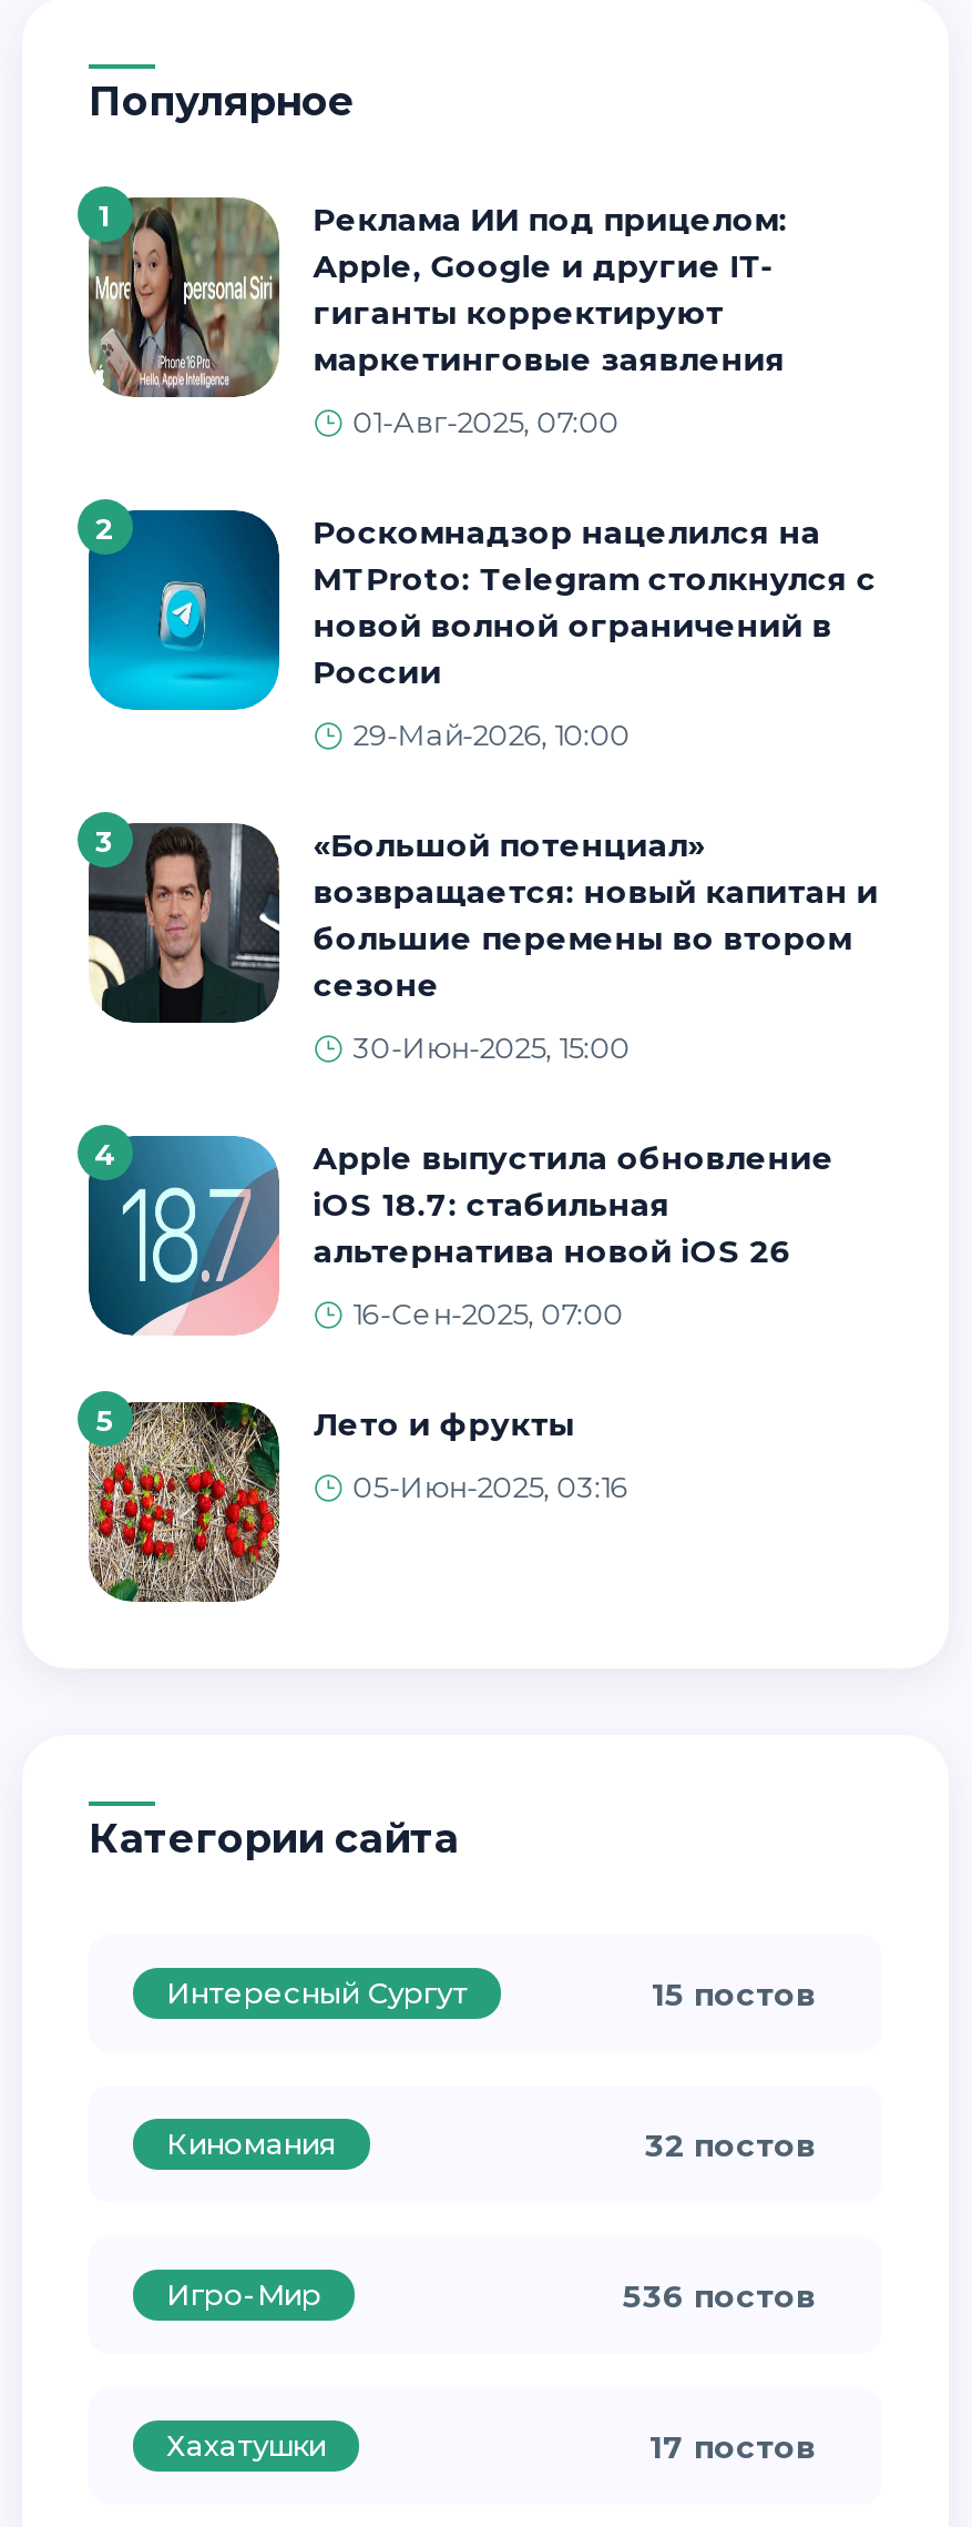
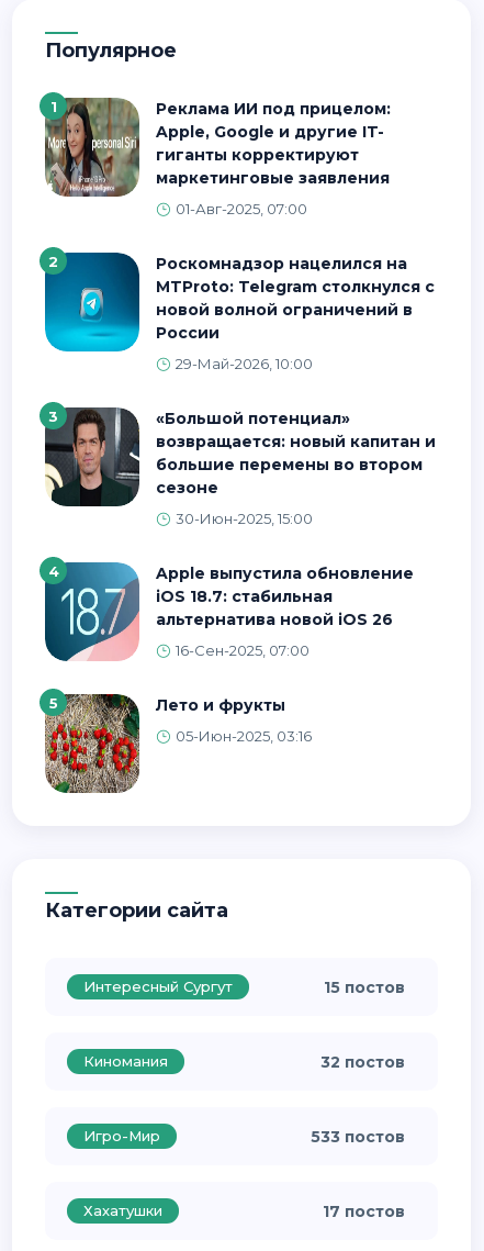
- 536 постов
+ 533 постов
